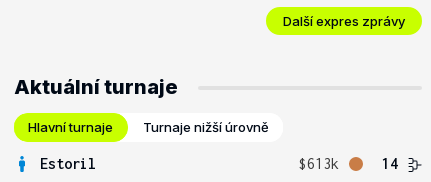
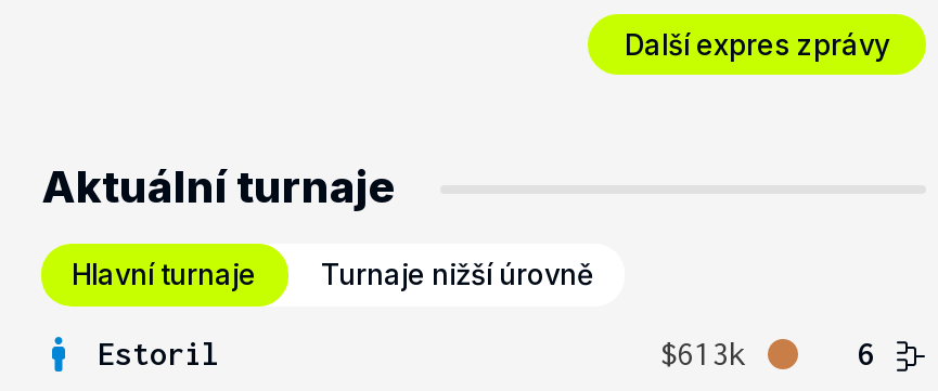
- 14
+ 6
